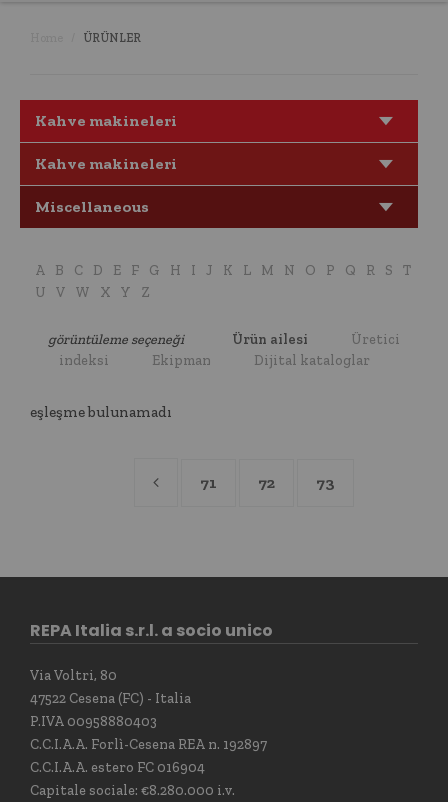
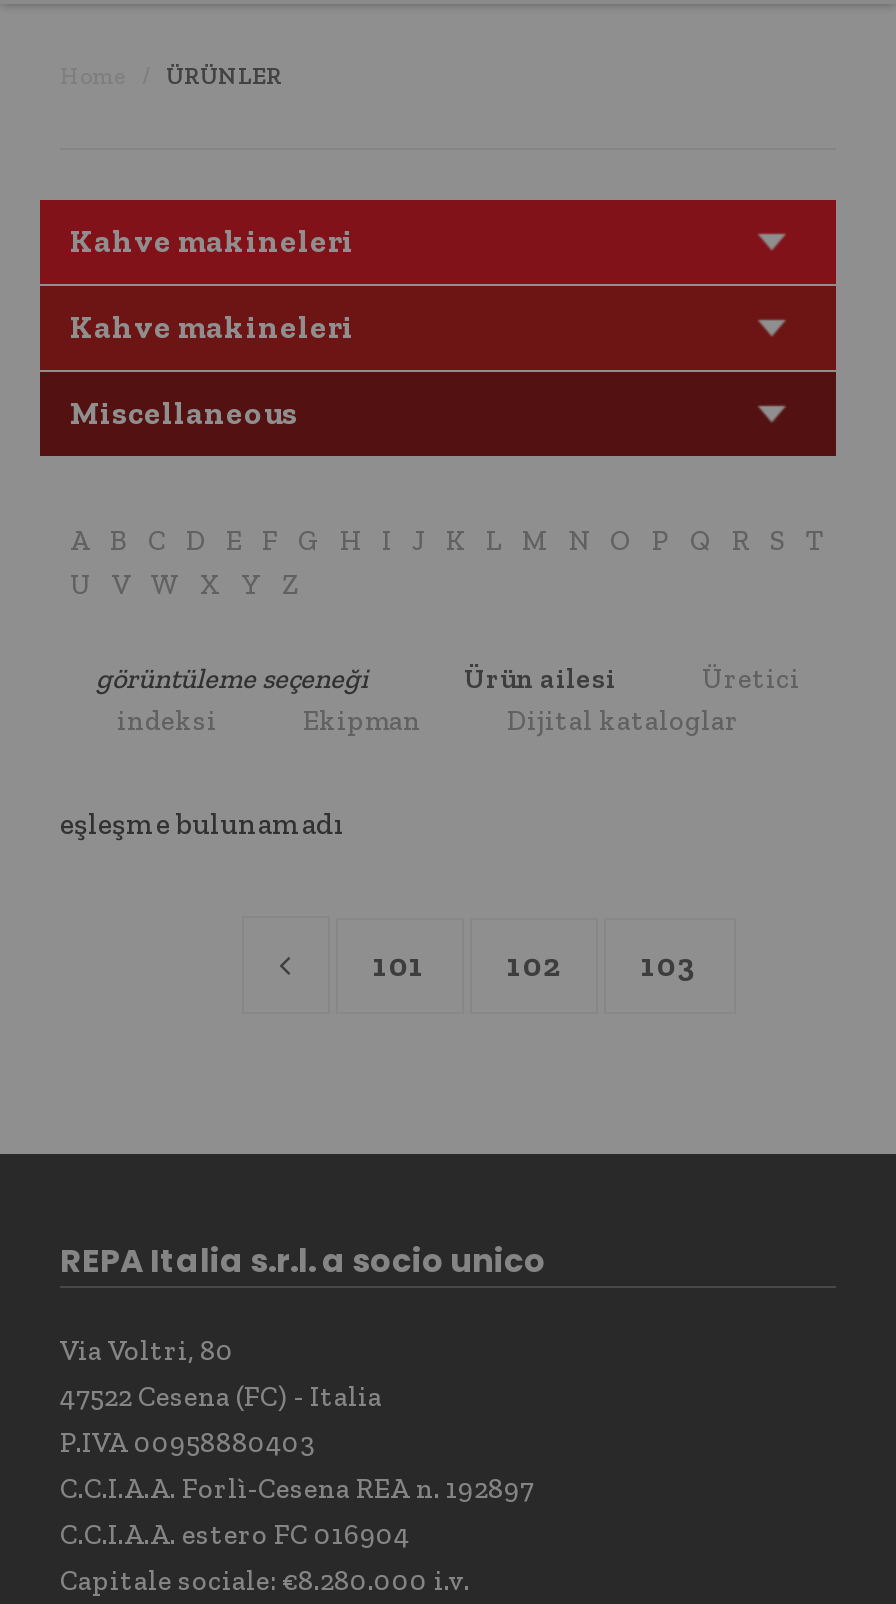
- 71
+ 101

- 72
+ 102

- 73
+ 103
